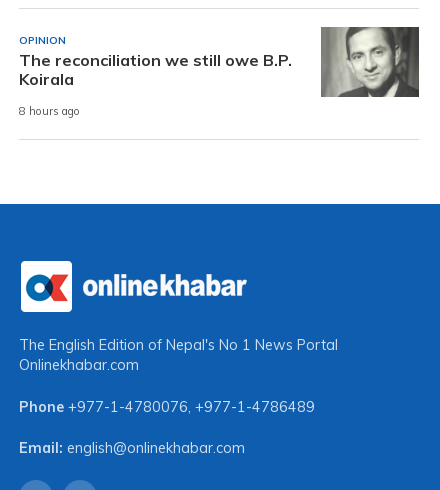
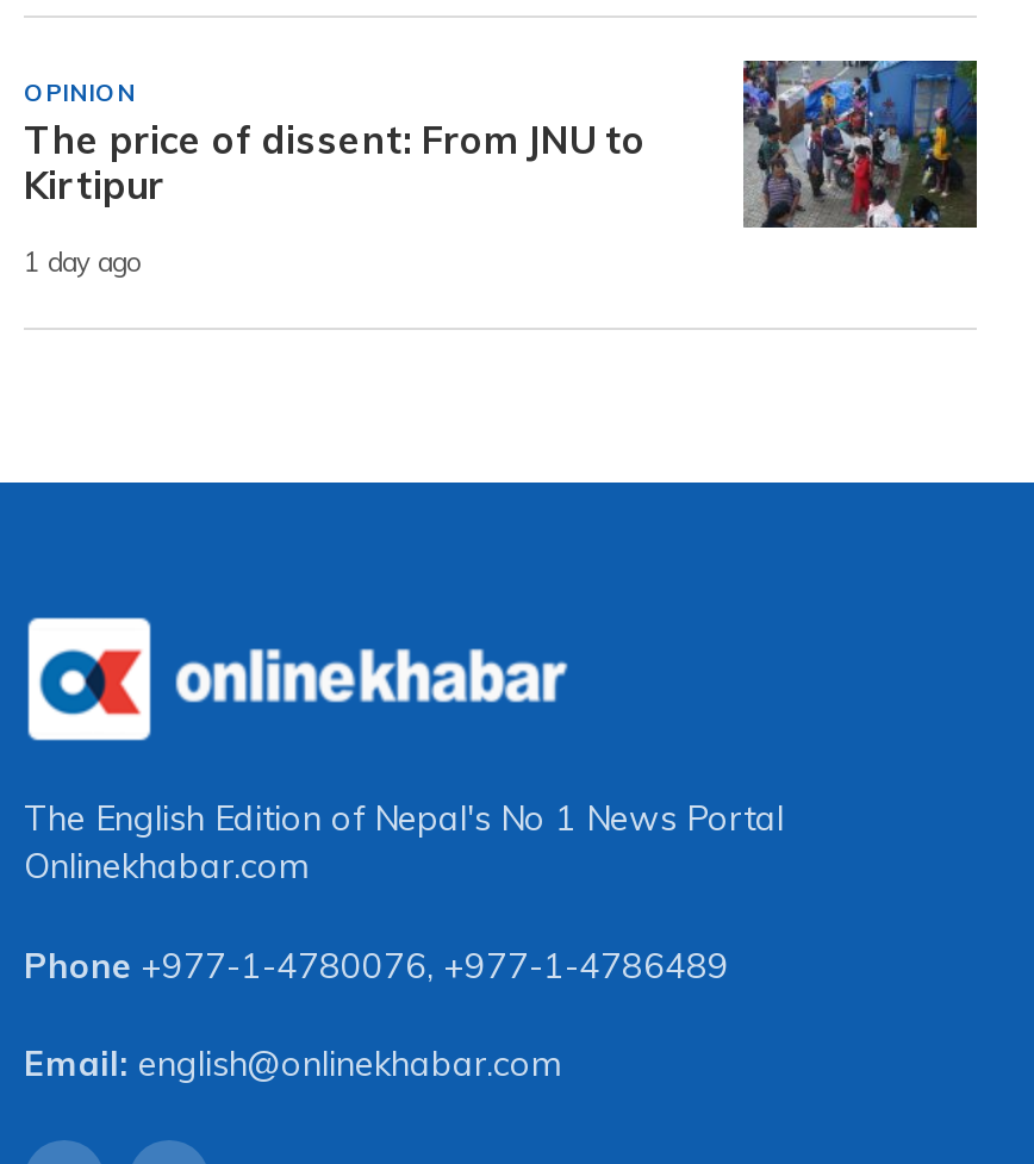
- [image]
+ [image]

- The reconciliation we still owe B.P.
- Koirala
+ The price of dissent: From JNU to
+ Kirtipur

- 8 hours ago
+ 1 day ago
